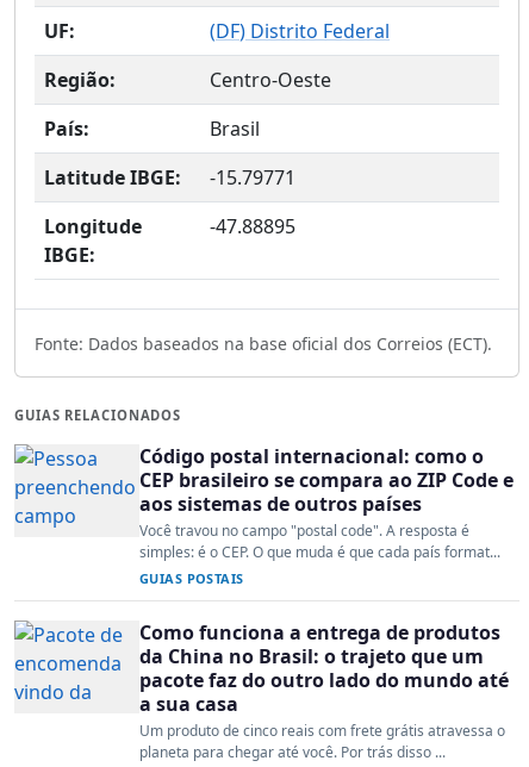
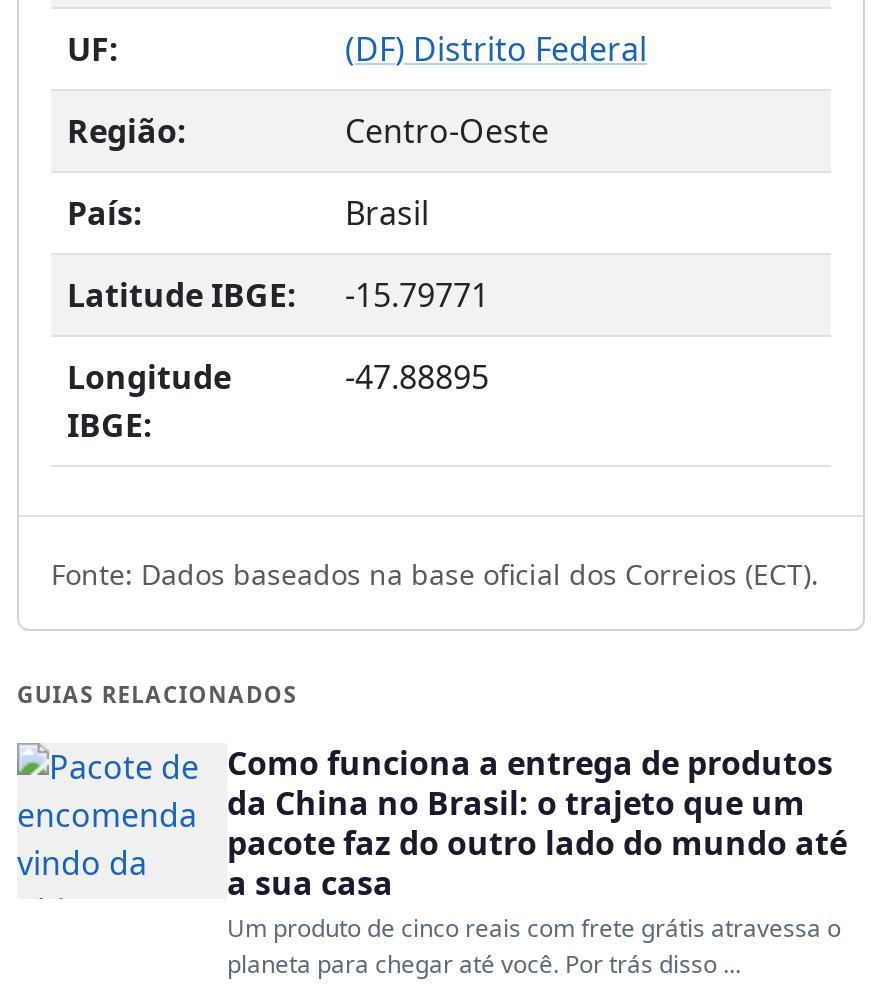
- Código postal internacional: como o
- CEP brasileiro se compara ao ZIP Code e
- aos sistemas de outros países
- Você travou no campo "postal code". A resposta é
- simples: é o CEP. O que muda é que cada país format...
- GUIAS POSTAIS
